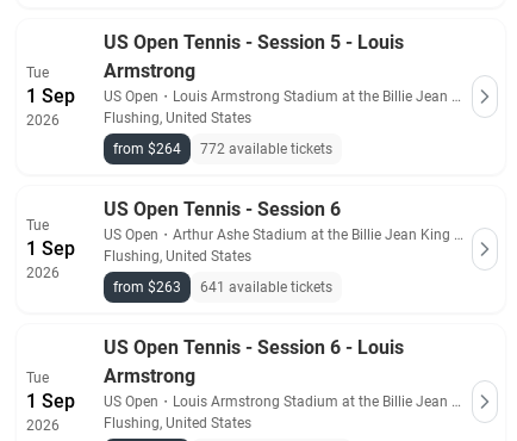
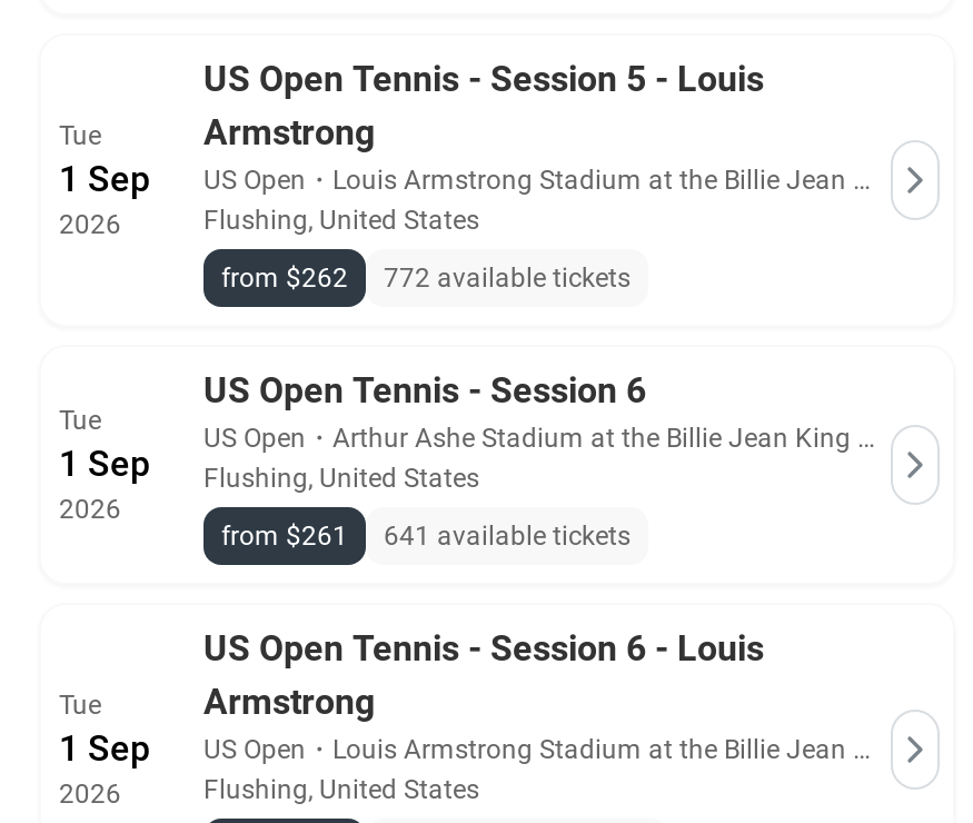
- from $264 772 available tickets
+ from $262 772 available tickets

- from $263 641 available tickets
+ from $261 641 available tickets
